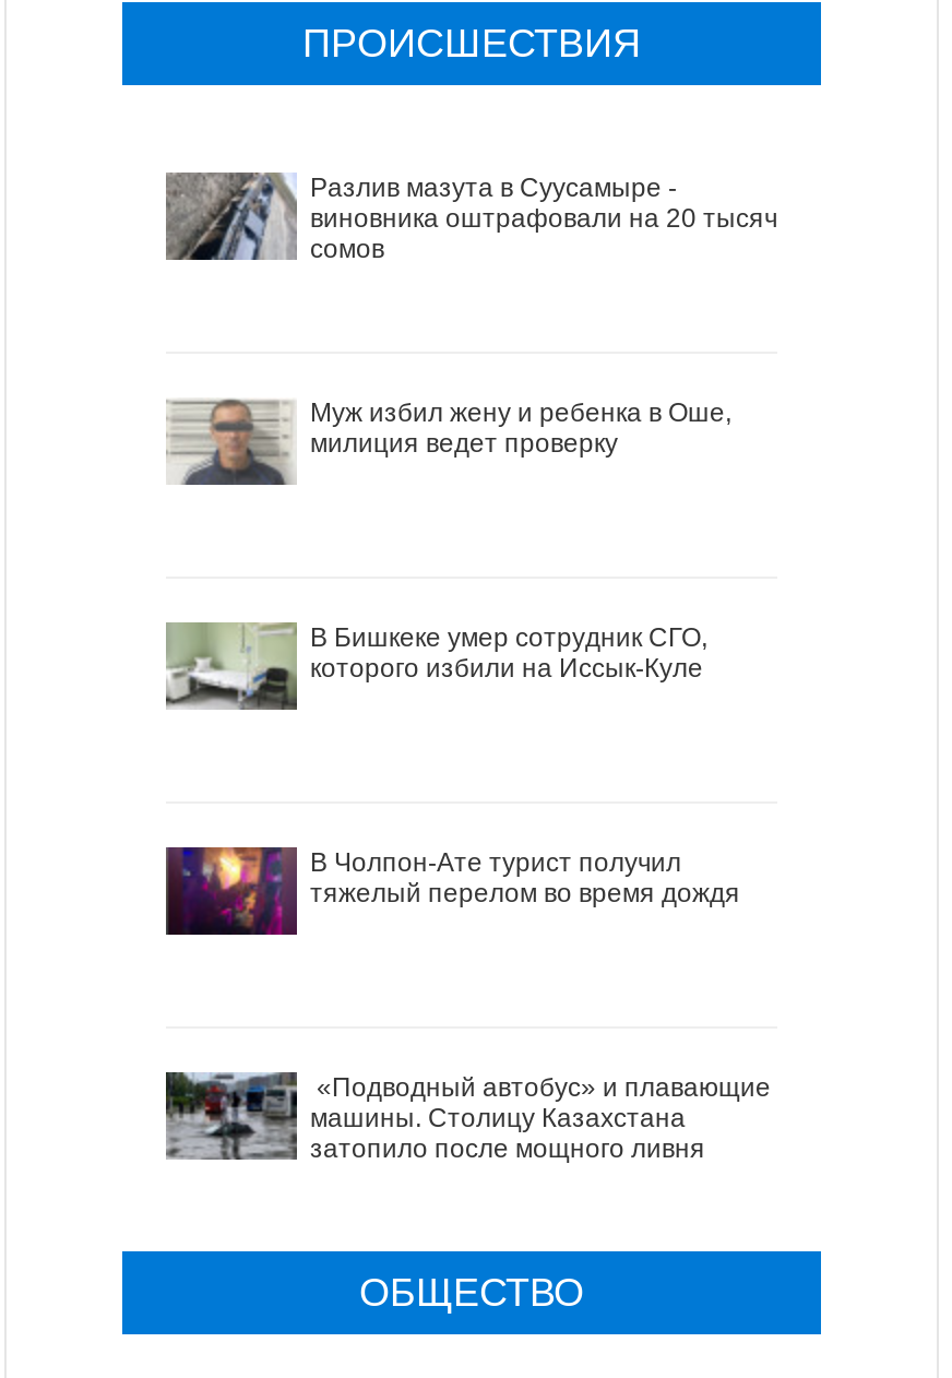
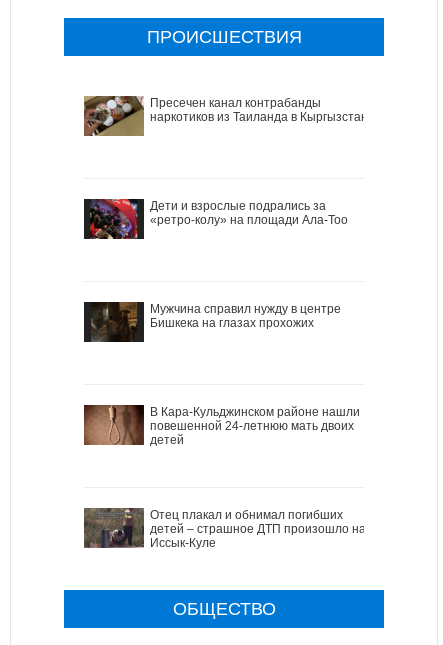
- [image]
- Разлив мазута в Суусамыре -
- виновника оштрафовали на 20 тысяч
- сомов
+ [image]
+ Пресечен канал контрабанды
+ наркотиков из Таиланда в Кыргызстан

- [image]
- Муж избил жену и ребенка в Оше,
- милиция ведет проверку
+ [image]
+ Дети и взрослые подрались за
+ «ретро-колу» на площади Ала-Тоо

- [image]
- В Бишкеке умер сотрудник СГО,
- которого избили на Иссык-Куле
+ [image]
+ Мужчина справил нужду в центре
+ Бишкека на глазах прохожих

- [image]
- В Чолпон-Ате турист получил
- тяжелый перелом во время дождя
+ [image]
+ В Кара-Кульджинском районе нашли
+ повешенной 24-летнюю мать двоих
+ детей

- [image]
- «Подводный автобус» и плавающие
- машины. Столицу Казахстана
- затопило после мощного ливня
+ [image]
+ Отец плакал и обнимал погибших
+ детей – страшное ДТП произошло на
+ Иссык-Куле
